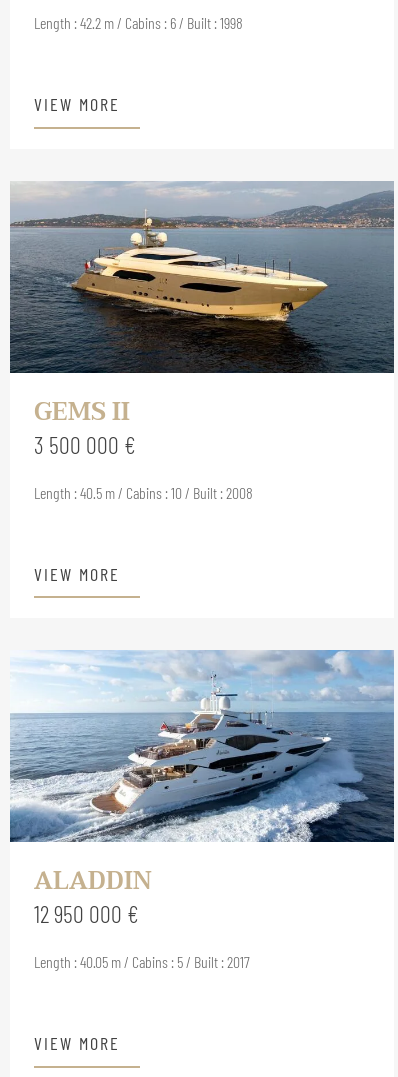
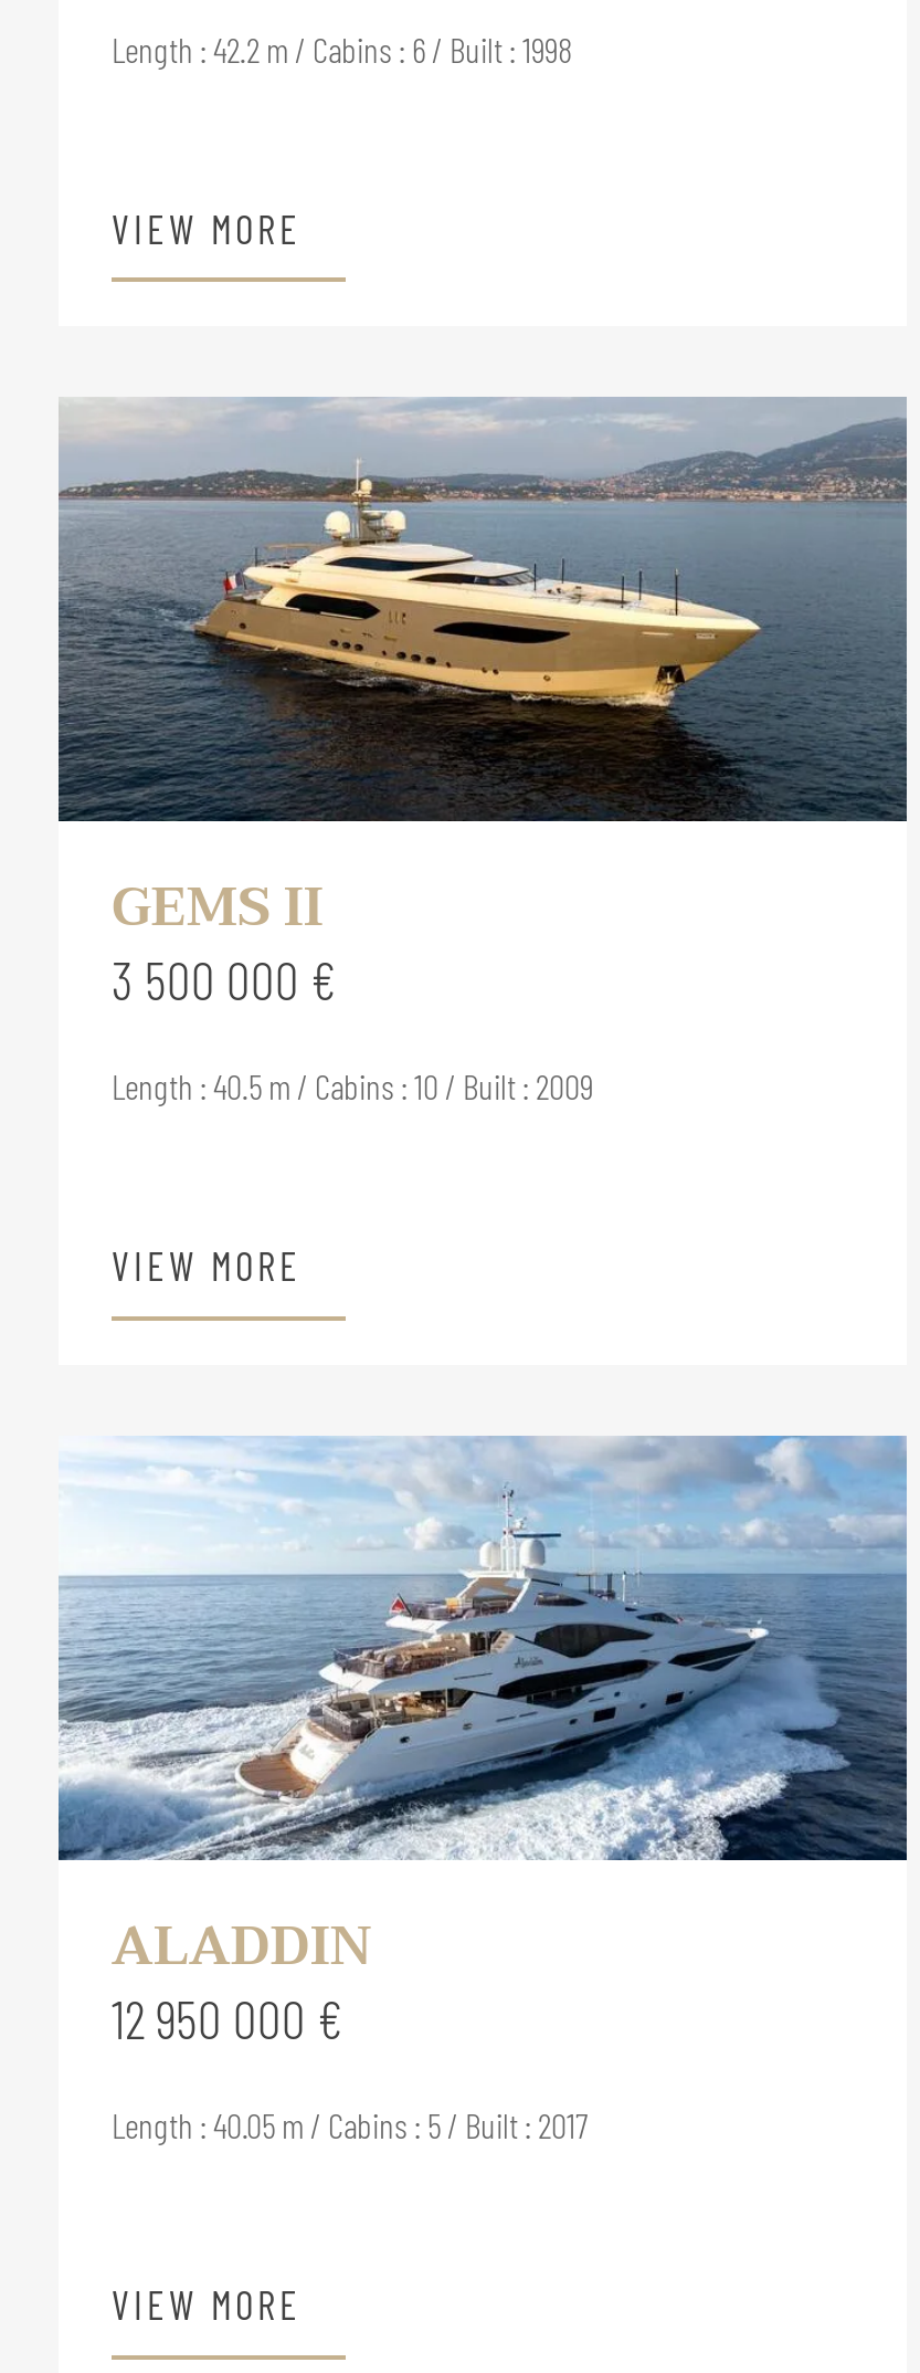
- Length : 40.5 m / Cabins : 10 / Built : 2008
+ Length : 40.5 m / Cabins : 10 / Built : 2009
